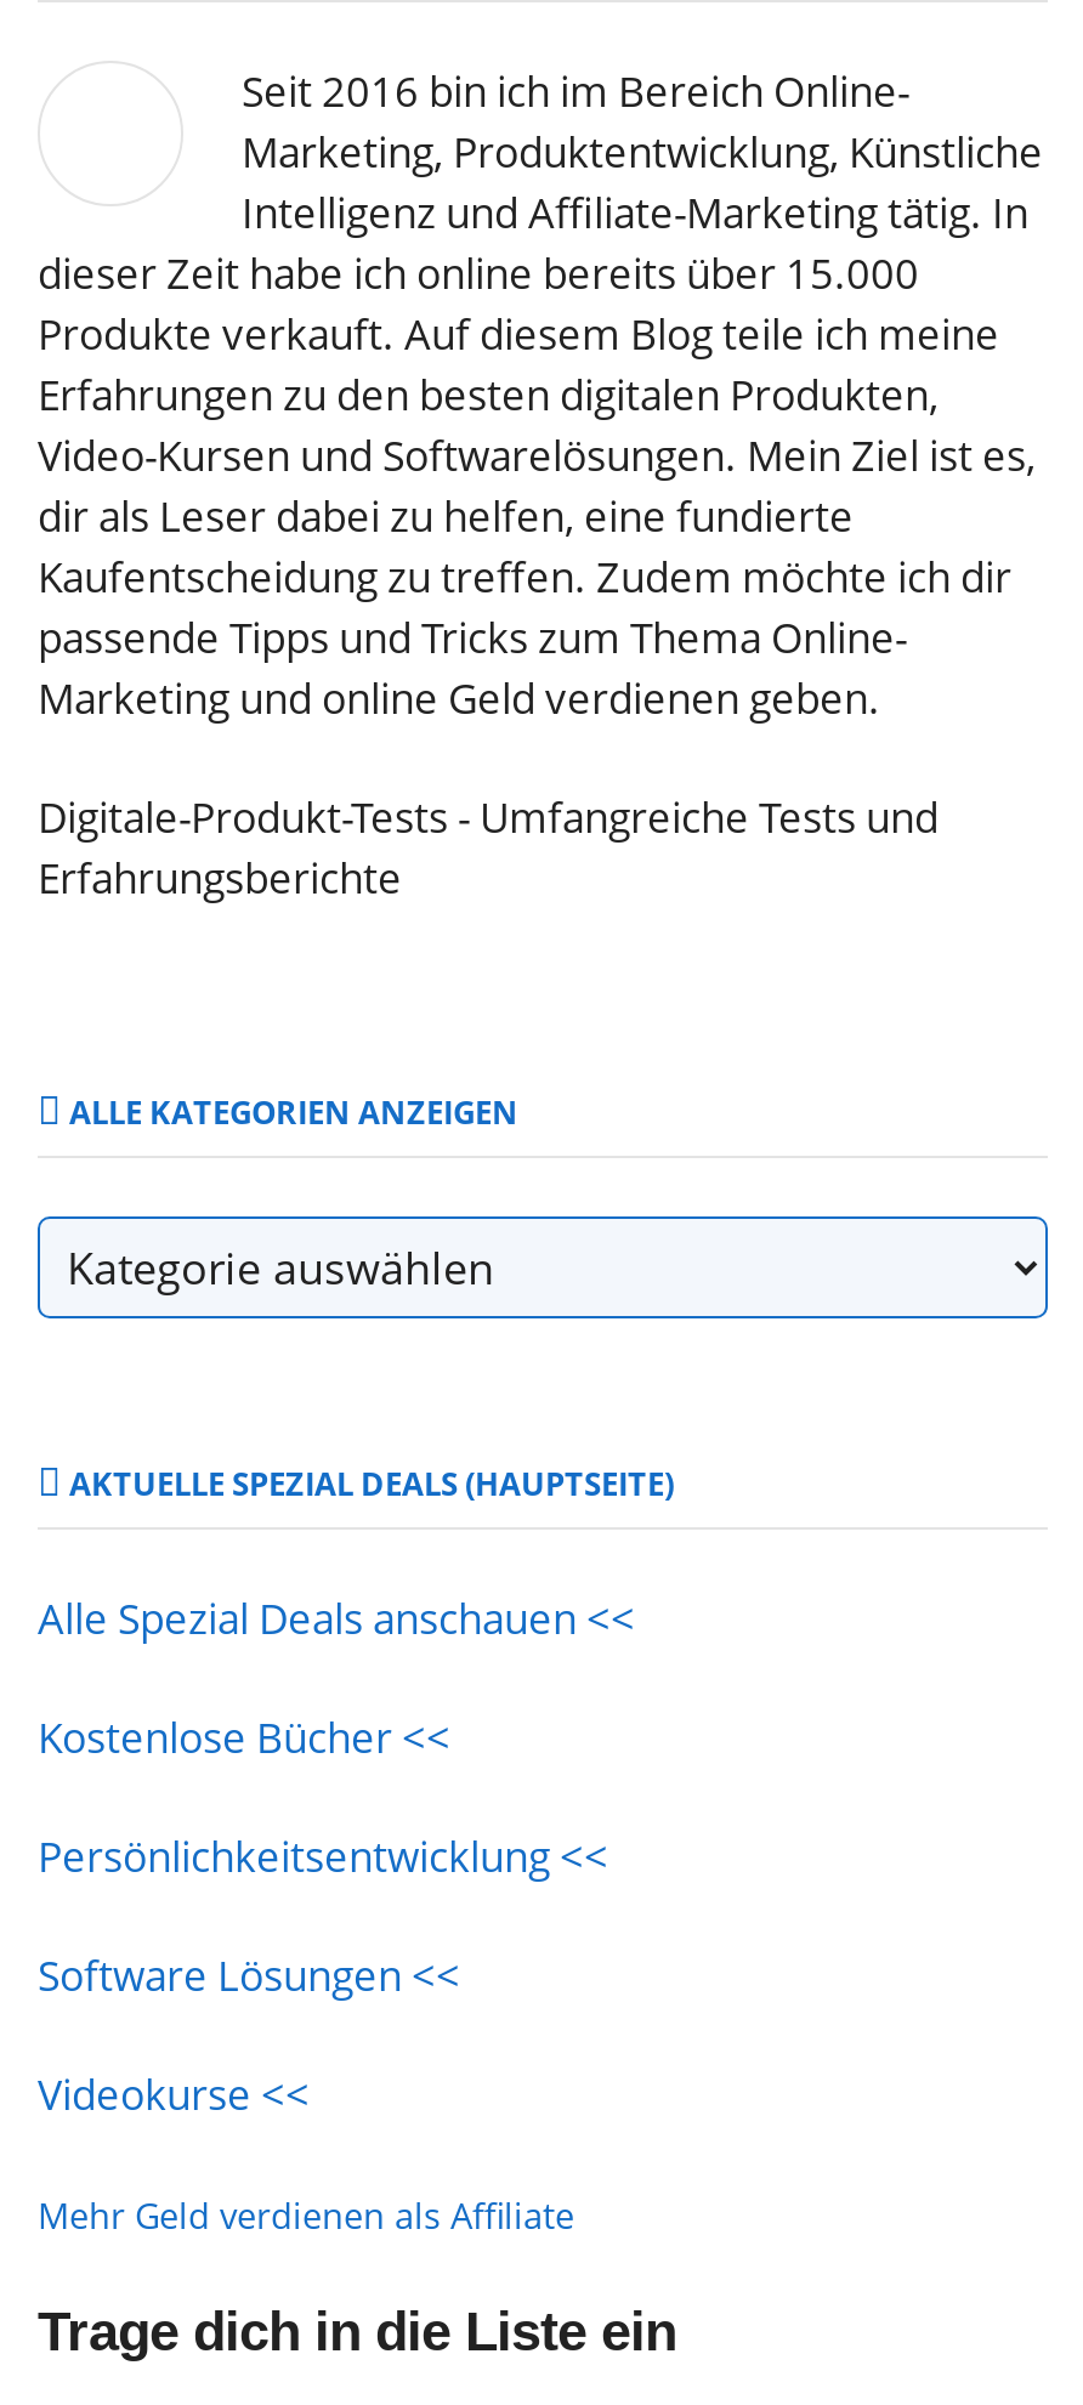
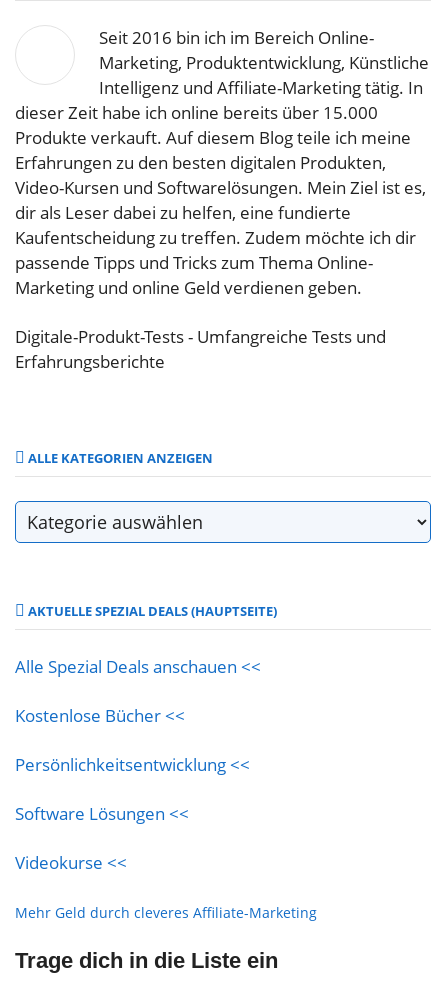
- Mehr Geld verdienen als Affiliate
+ Mehr Geld durch cleveres Affiliate-Marketing
